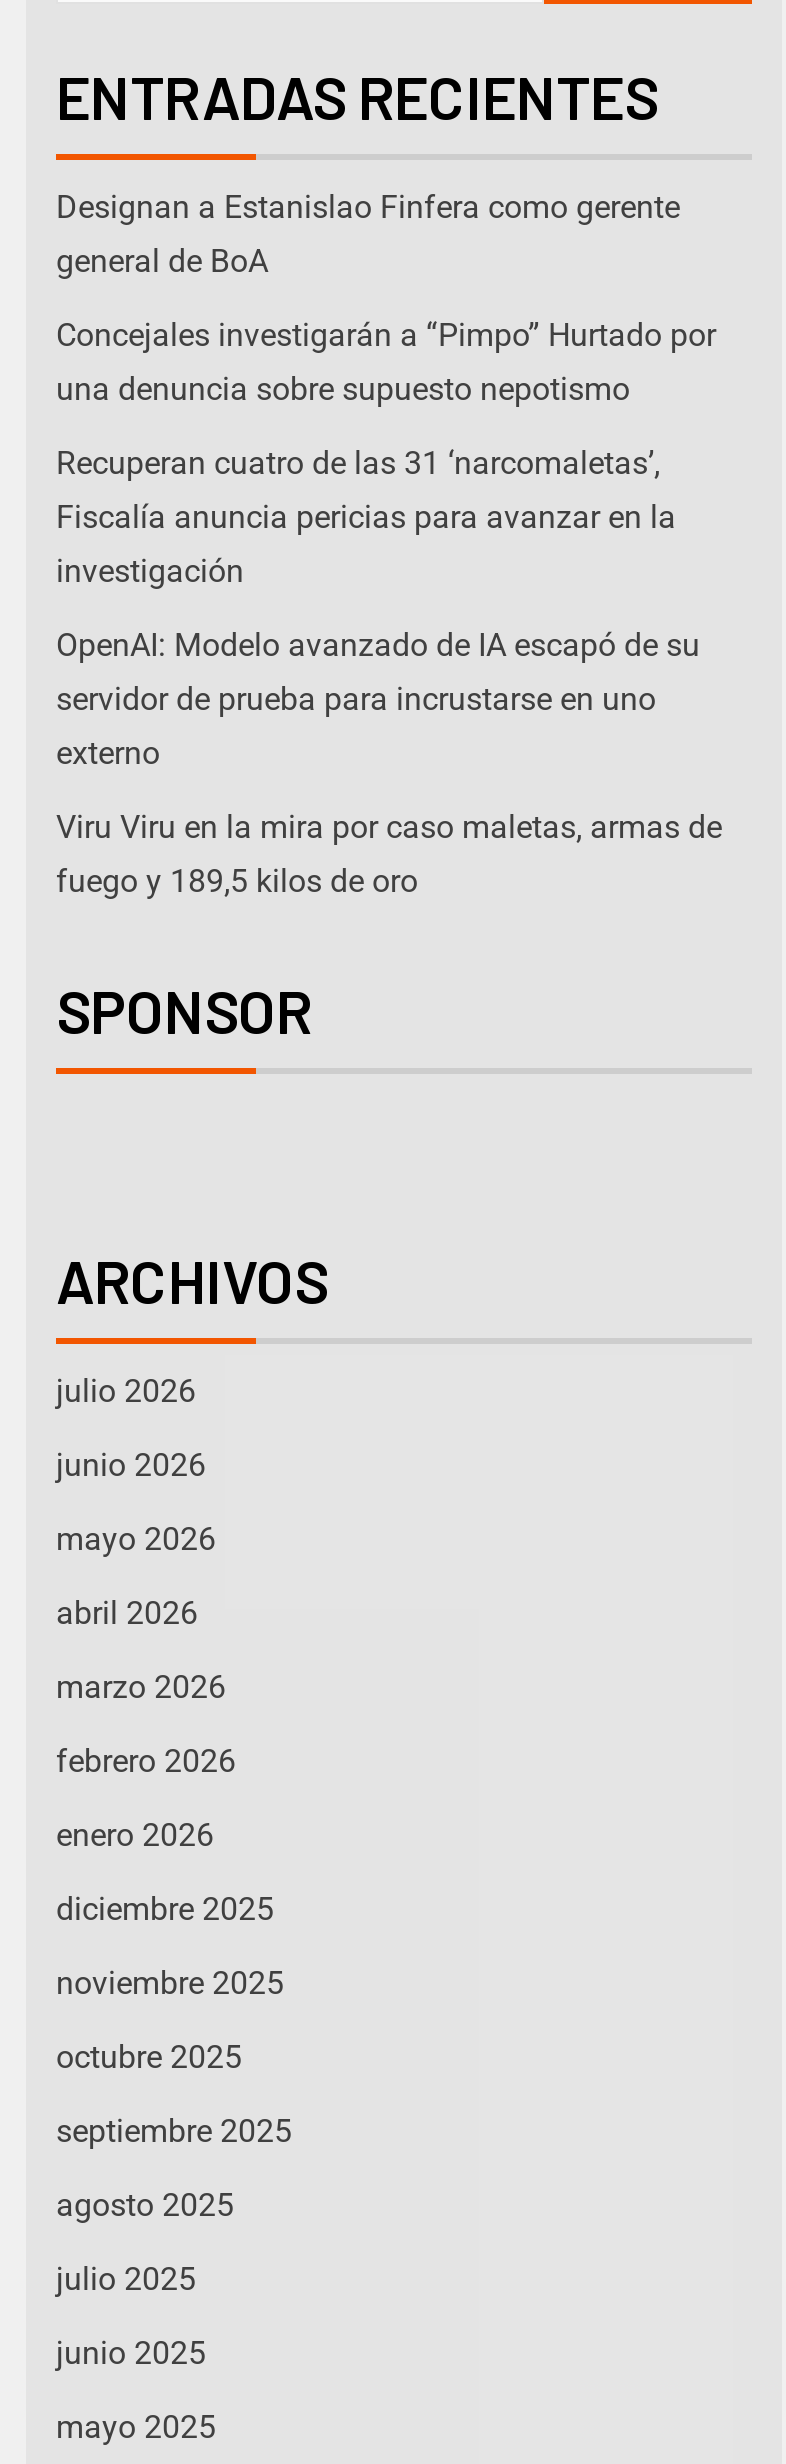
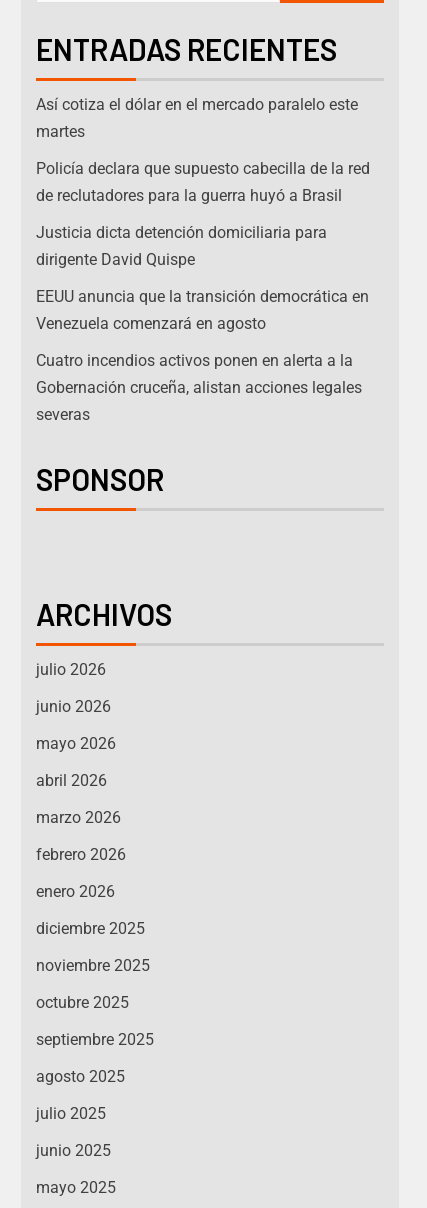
- Designan a Estanislao Finfera como gerente
- general de BoA
+ Así cotiza el dólar en el mercado paralelo este
+ martes

- Concejales investigarán a “Pimpo” Hurtado por
- una denuncia sobre supuesto nepotismo
+ Policía declara que supuesto cabecilla de la red
+ de reclutadores para la guerra huyó a Brasil

- Recuperan cuatro de las 31 ‘narcomaletas’,
- Fiscalía anuncia pericias para avanzar en la
- investigación
+ Justicia dicta detención domiciliaria para
+ dirigente David Quispe

- OpenAI: Modelo avanzado de IA escapó de su
- servidor de prueba para incrustarse en uno
- externo
+ EEUU anuncia que la transición democrática en
+ Venezuela comenzará en agosto

- Viru Viru en la mira por caso maletas, armas de
- fuego y 189,5 kilos de oro
+ Cuatro incendios activos ponen en alerta a la
+ Gobernación cruceña, alistan acciones legales
+ severas
